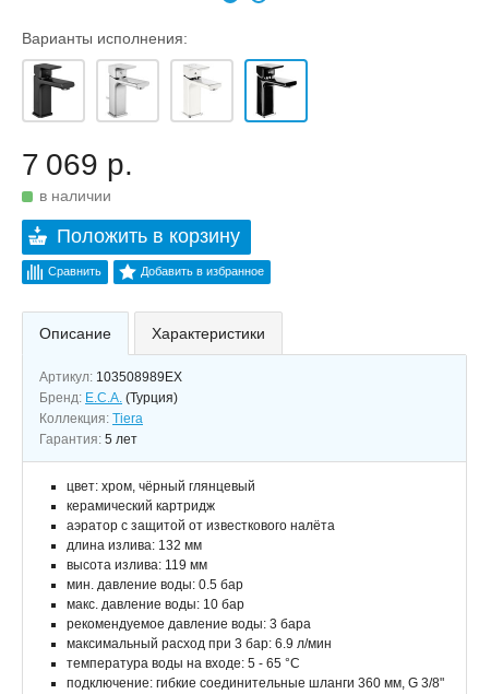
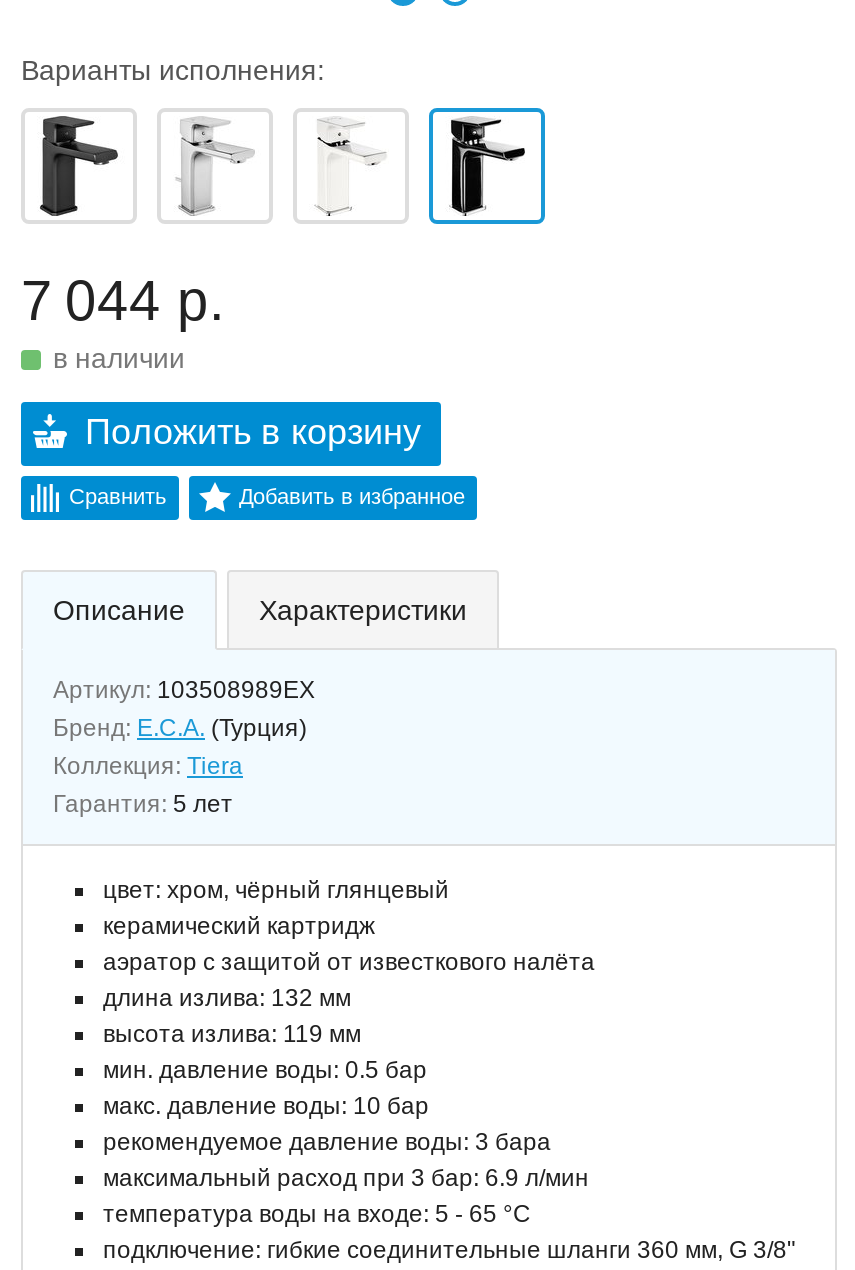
- 7 069 р.
+ 7 044 р.
